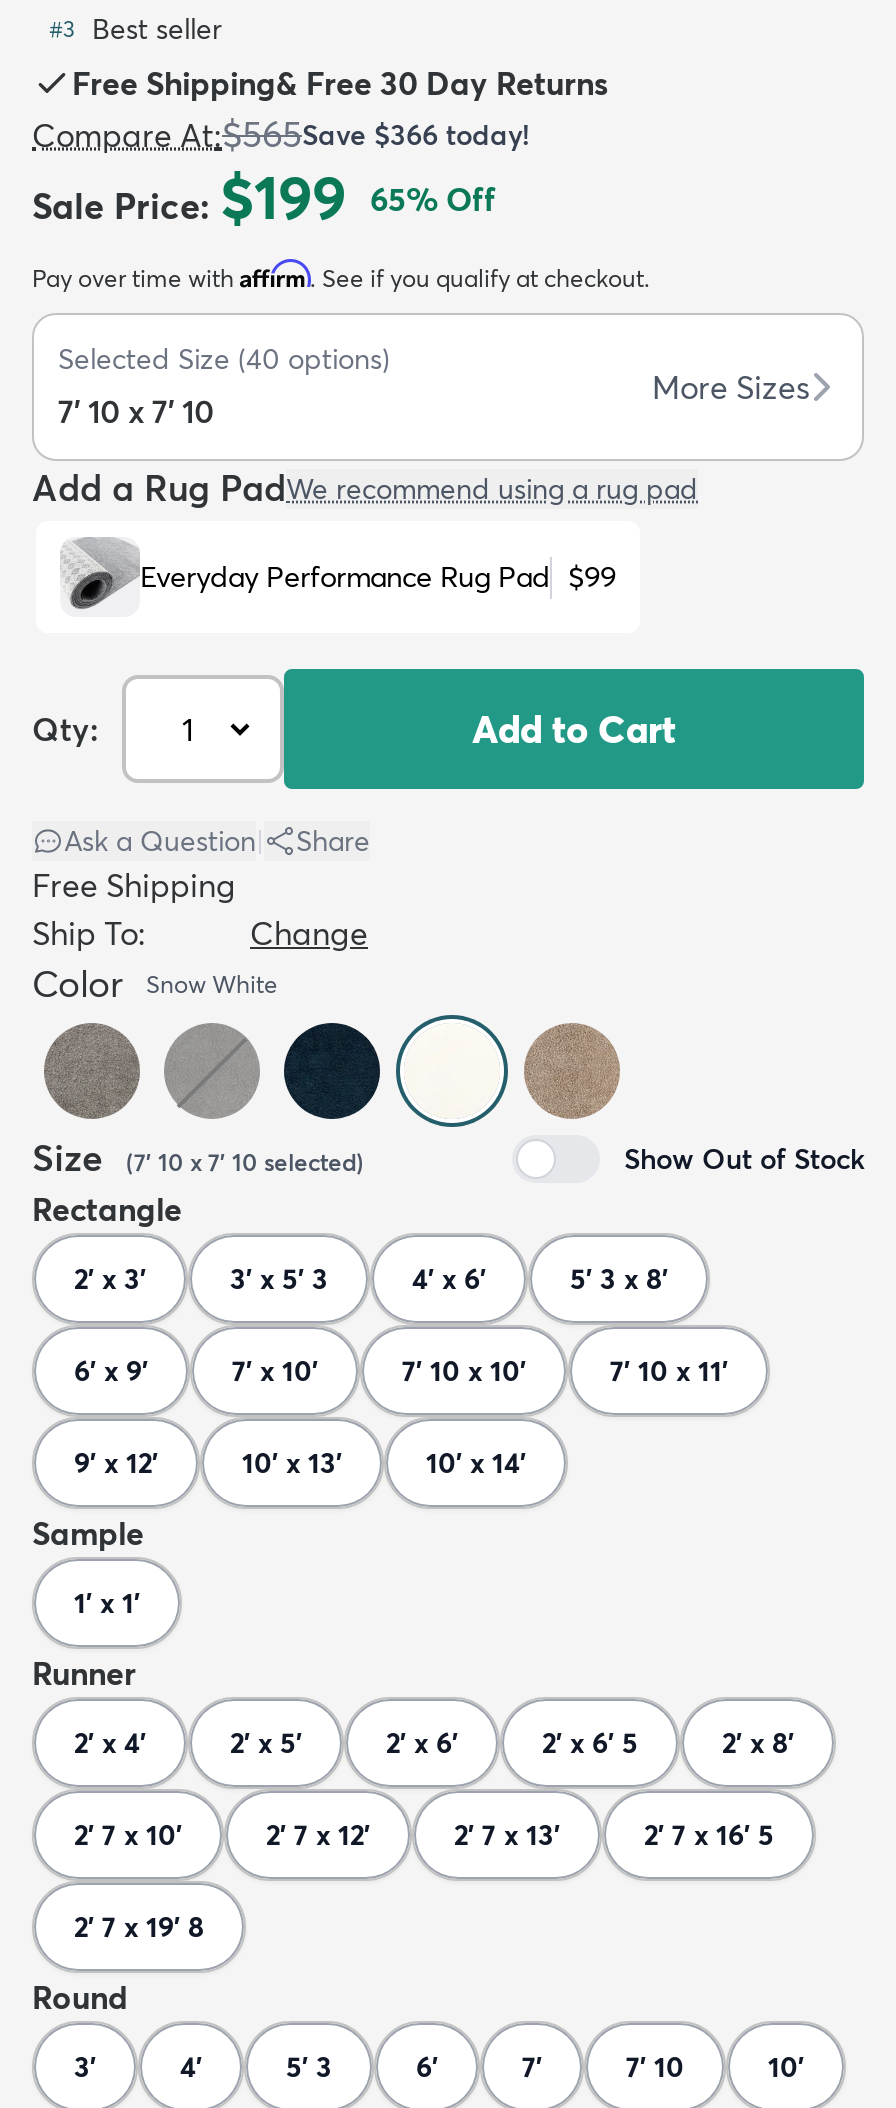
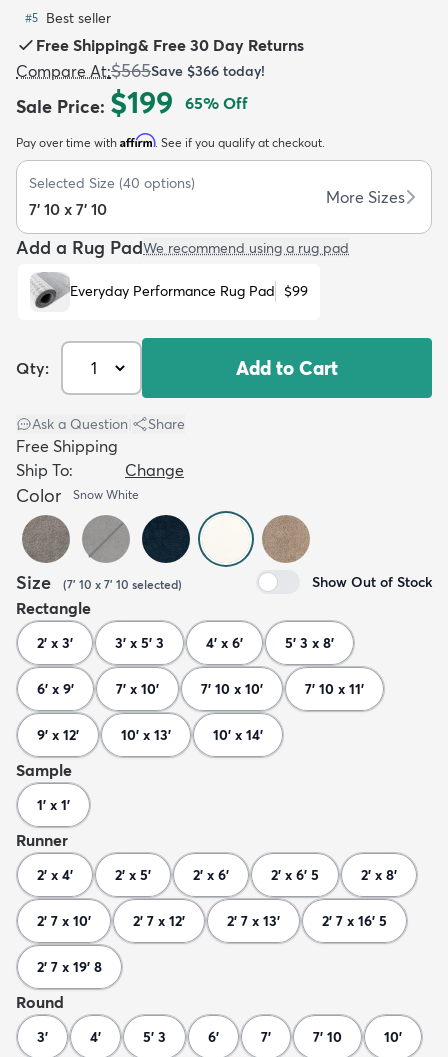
- #3 Best seller
+ #5 Best seller
